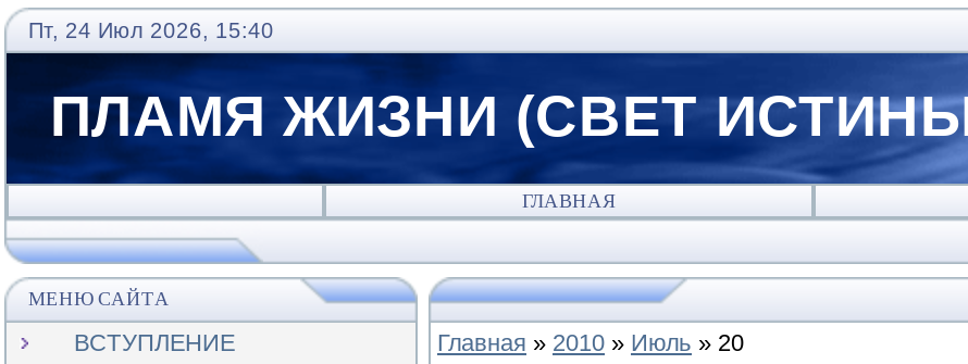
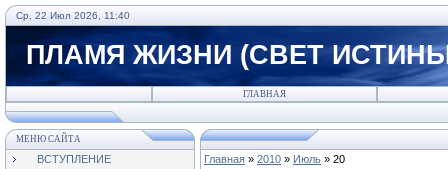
- Пт, 24 Июл 2026, 15:40
+ Ср, 22 Июл 2026, 11:40
